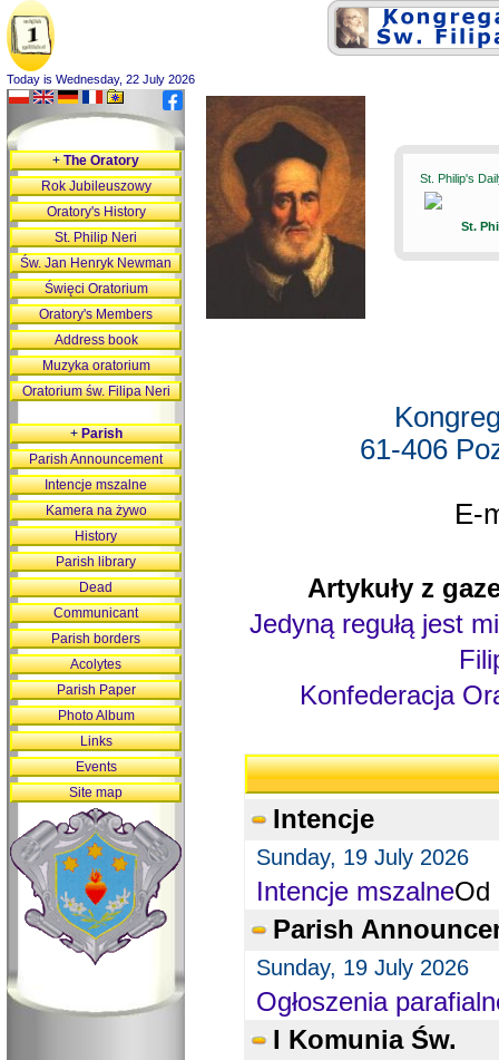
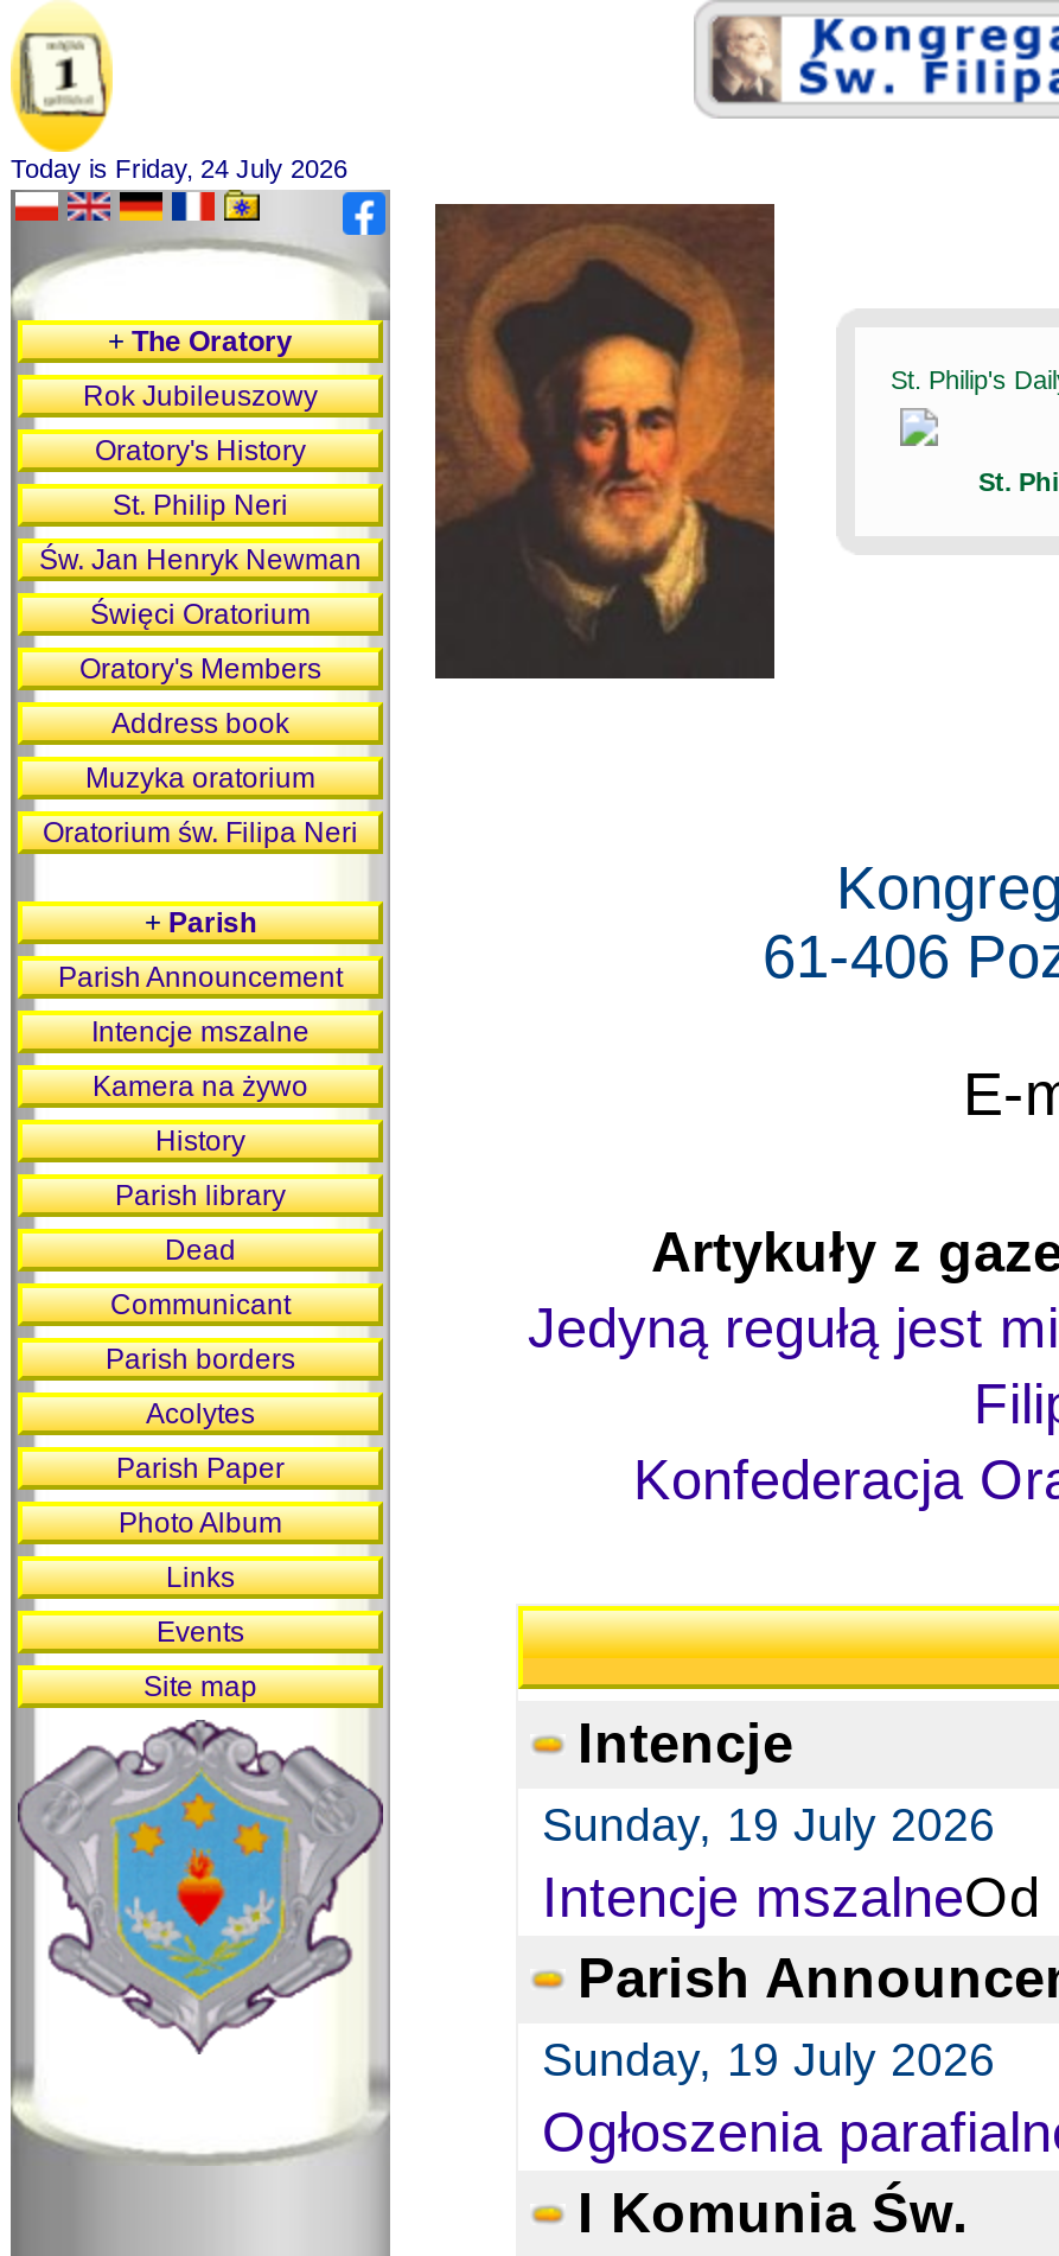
- Today is Wednesday, 22 July 2026
+ Today is Friday, 24 July 2026
